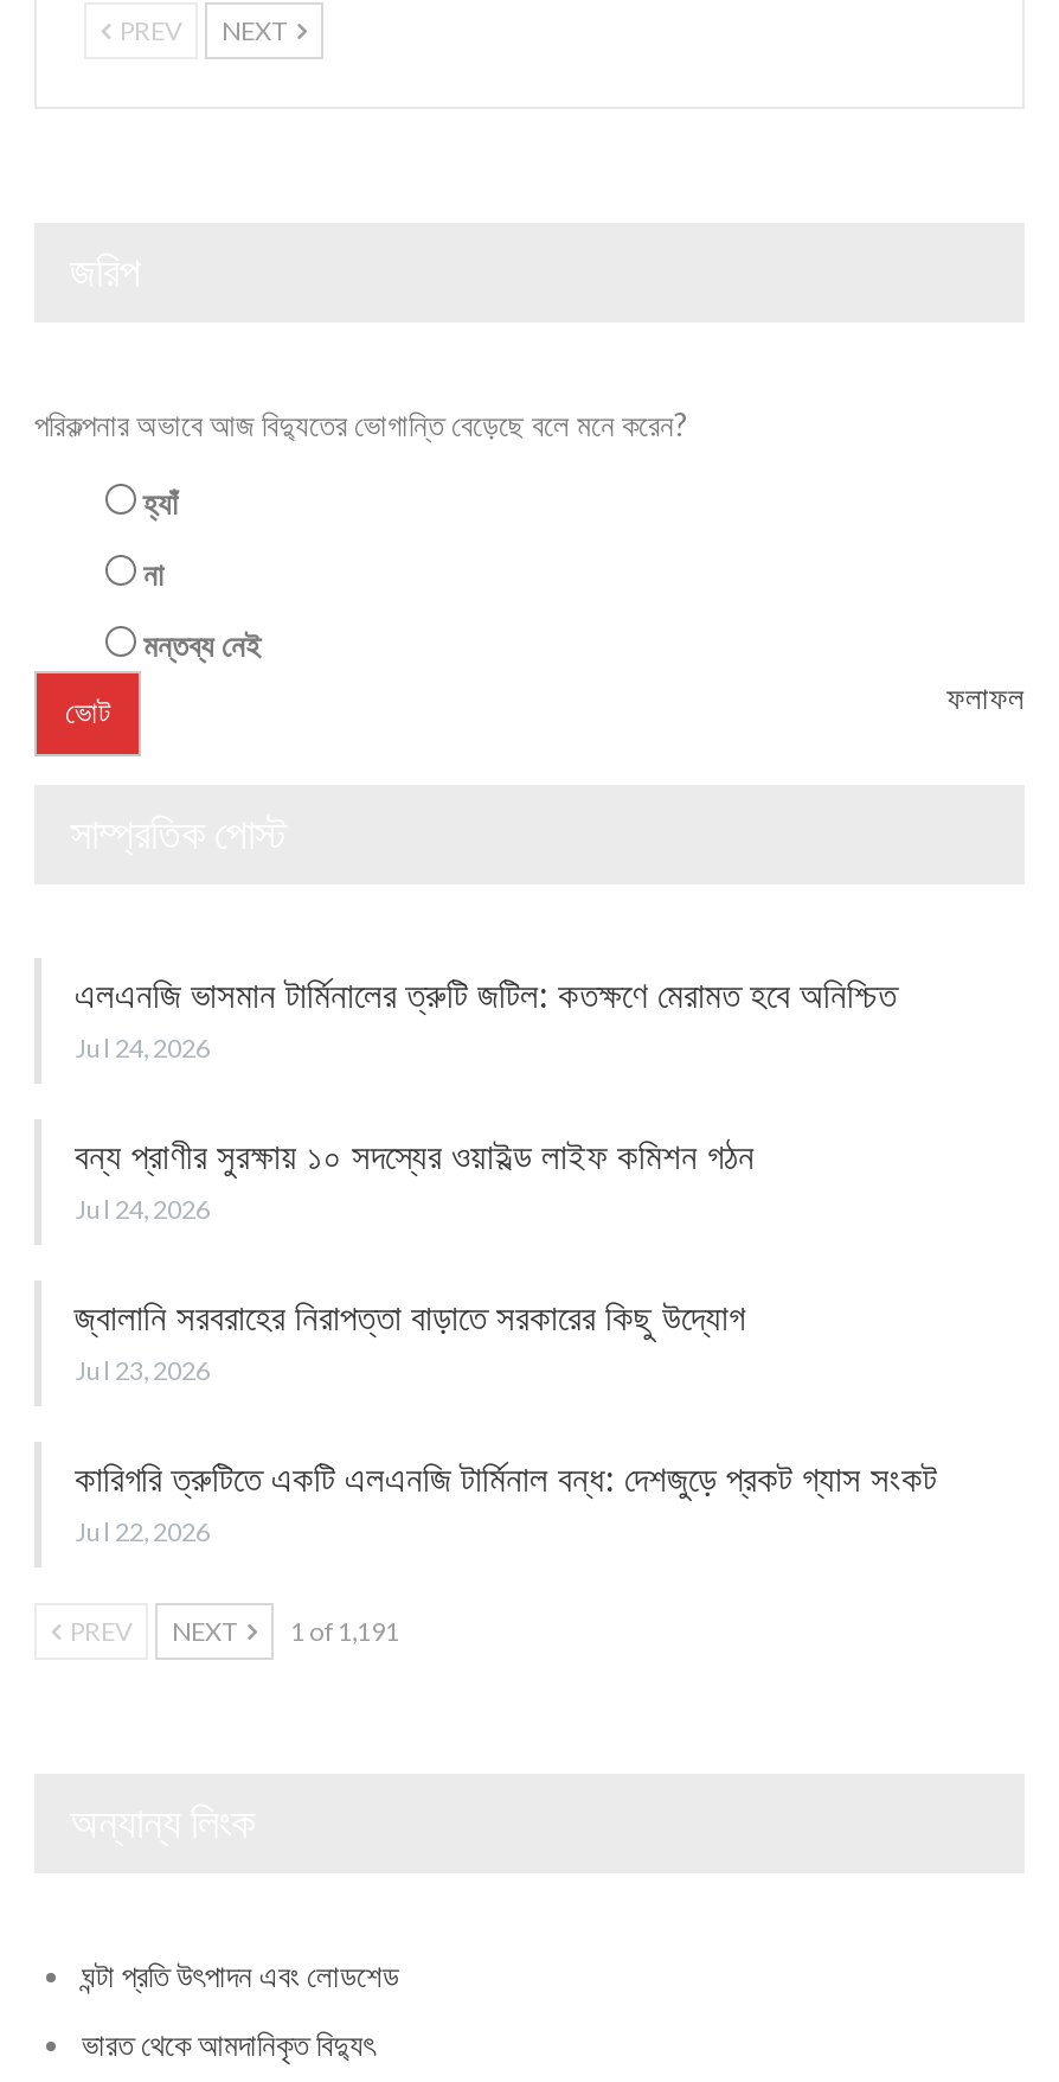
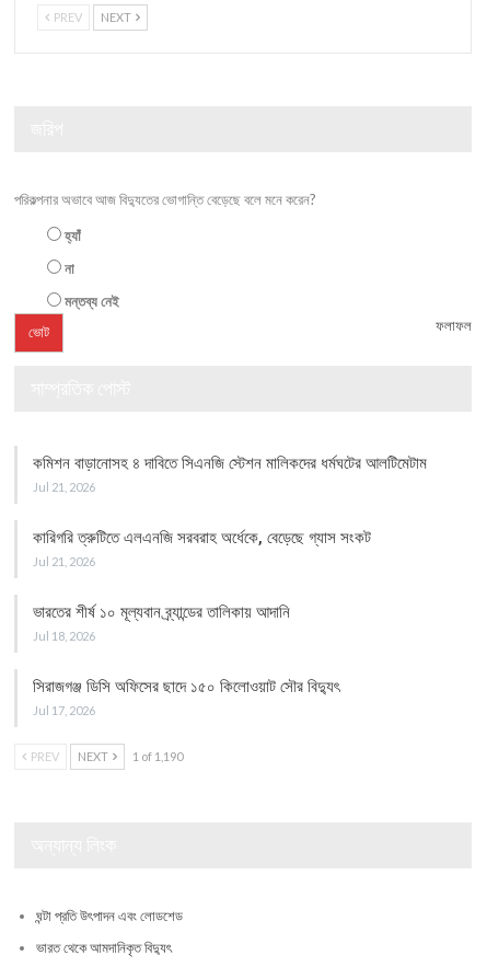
- এলএনজি ভাসমান টার্মিনালের ত্রুটি জটিল: কতক্ষণে মেরামত হবে অনিশ্চিত
- Jul 24, 2026
+ কমিশন বাড়ানোসহ ৪ দাবিতে সিএনজি স্টেশন মালিকদের ধর্মঘটের আলটিমেটাম
+ Jul 21, 2026

- বন্য প্রাণীর সুরক্ষায় ১০ সদস্যের ওয়াইল্ড লাইফ কমিশন গঠন
- Jul 24, 2026
+ কারিগরি ত্রুটিতে এলএনজি সরবরাহ অর্ধেকে, বেড়েছে গ্যাস সংকট
+ Jul 21, 2026

- জ্বালানি সরবরাহের নিরাপত্তা বাড়াতে সরকারের কিছু উদ্যোগ
- Jul 23, 2026
+ ভারতের শীর্ষ ১০ মূল্যবান ব্র্যান্ডের তালিকায় আদানি
+ Jul 18, 2026

- কারিগরি ত্রুটিতে একটি এলএনজি টার্মিনাল বন্ধ: দেশজুড়ে প্রকট গ্যাস সংকট
- Jul 22, 2026
+ সিরাজগঞ্জ ডিসি অফিসের ছাদে ১৫০ কিলোওয়াট সৌর বিদ্যুৎ
+ Jul 17, 2026

- PREV NEXT 1 of 1,191
+ PREV NEXT 1 of 1,190
